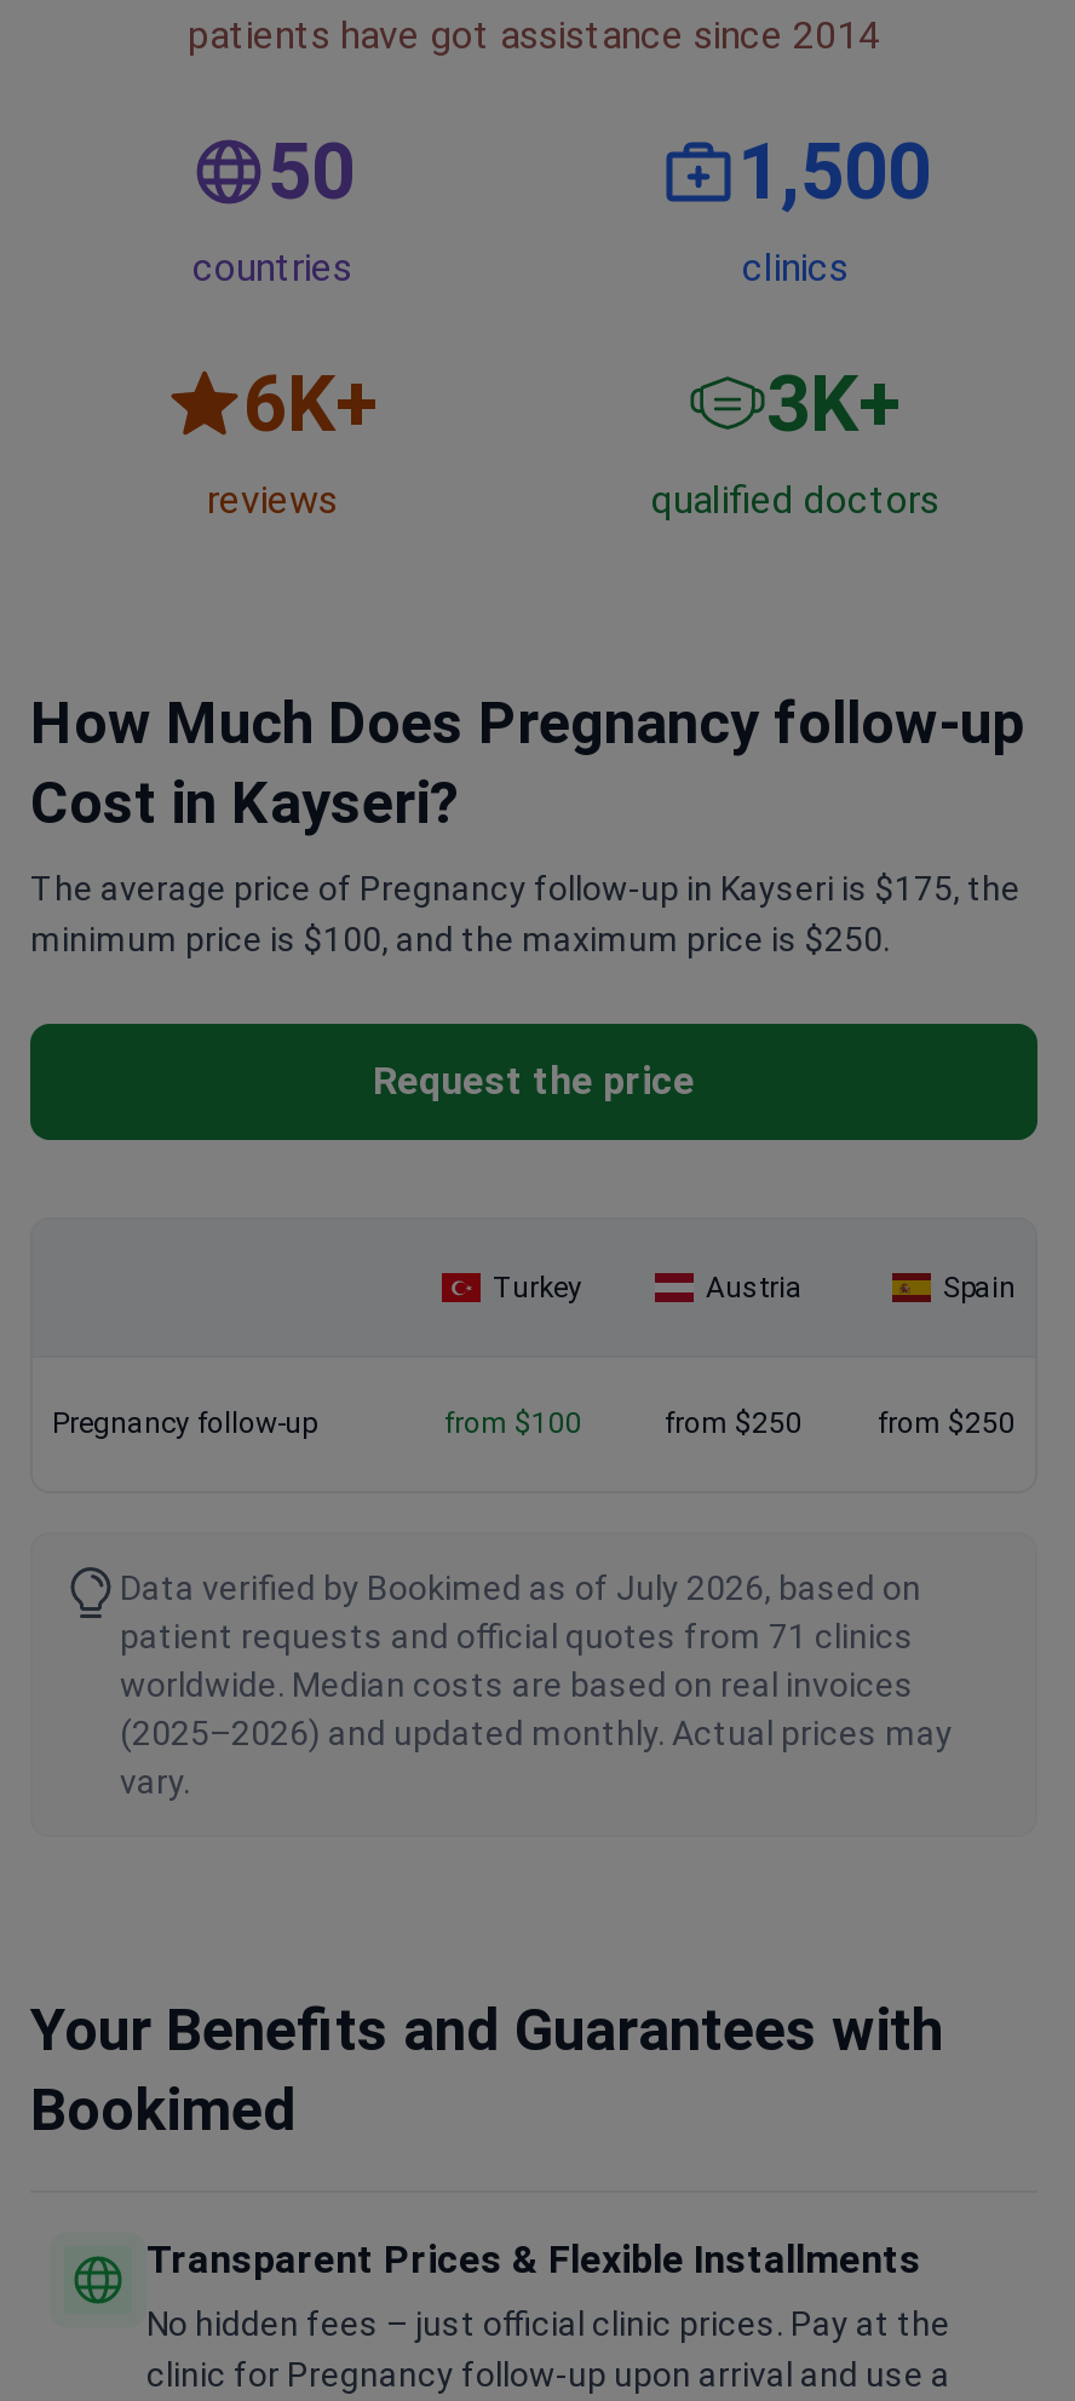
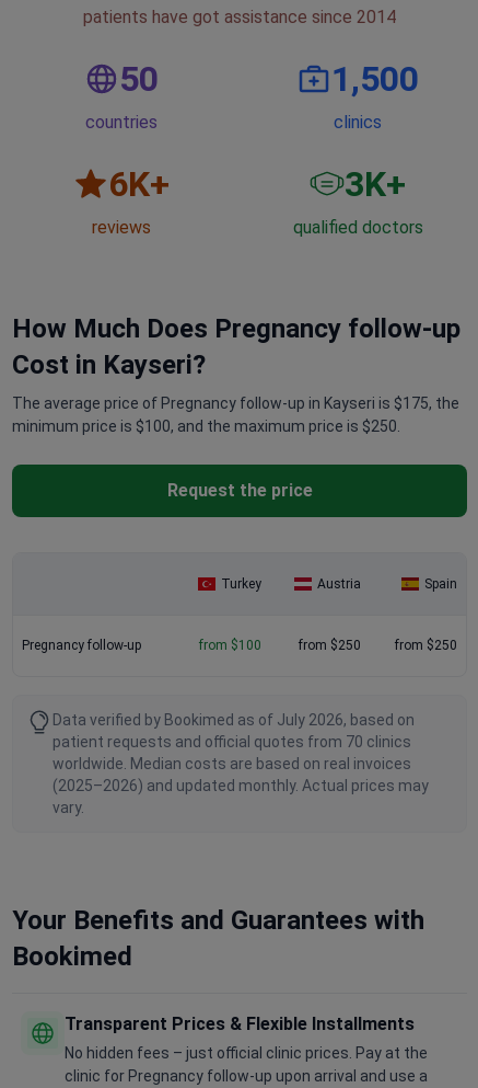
- patient requests and official quotes from 71 clinics
+ patient requests and official quotes from 70 clinics
